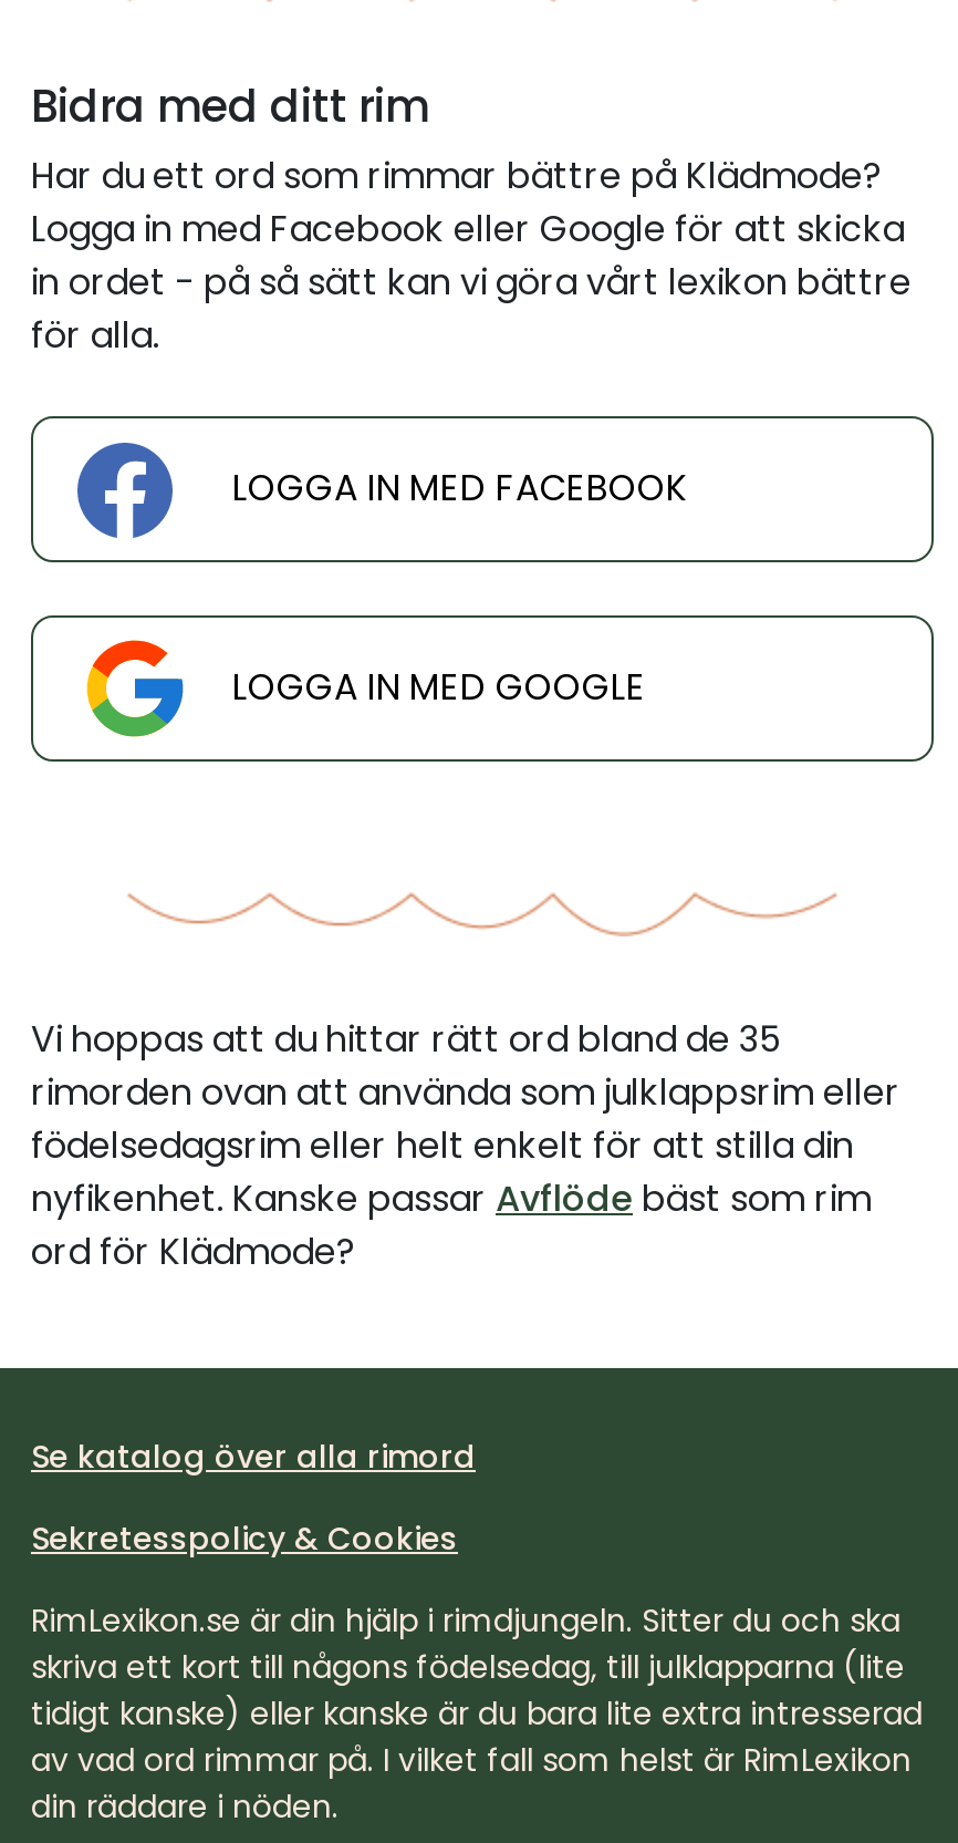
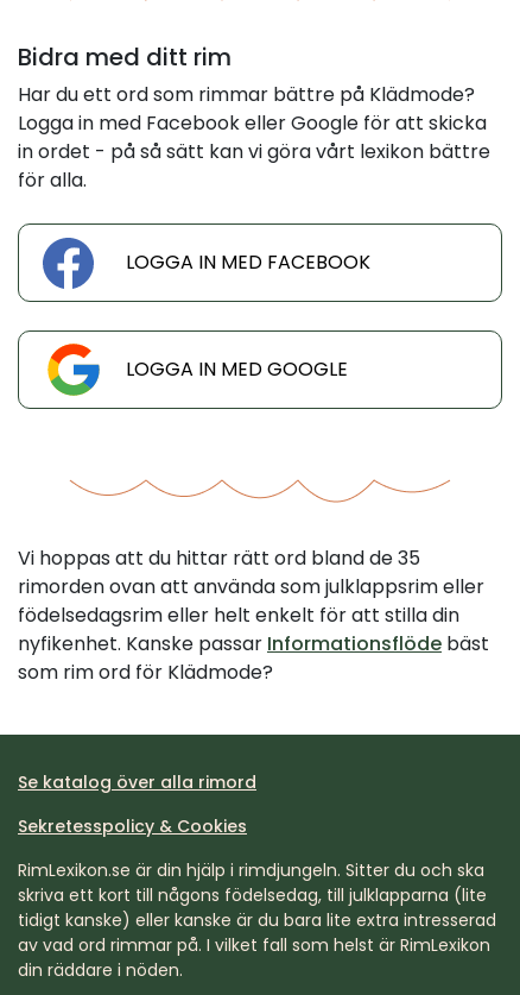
- nyfikenhet. Kanske passar Avflöde bäst som rim
- ord för Klädmode?
+ nyfikenhet. Kanske passar Informationsflöde bäst
+ som rim ord för Klädmode?
